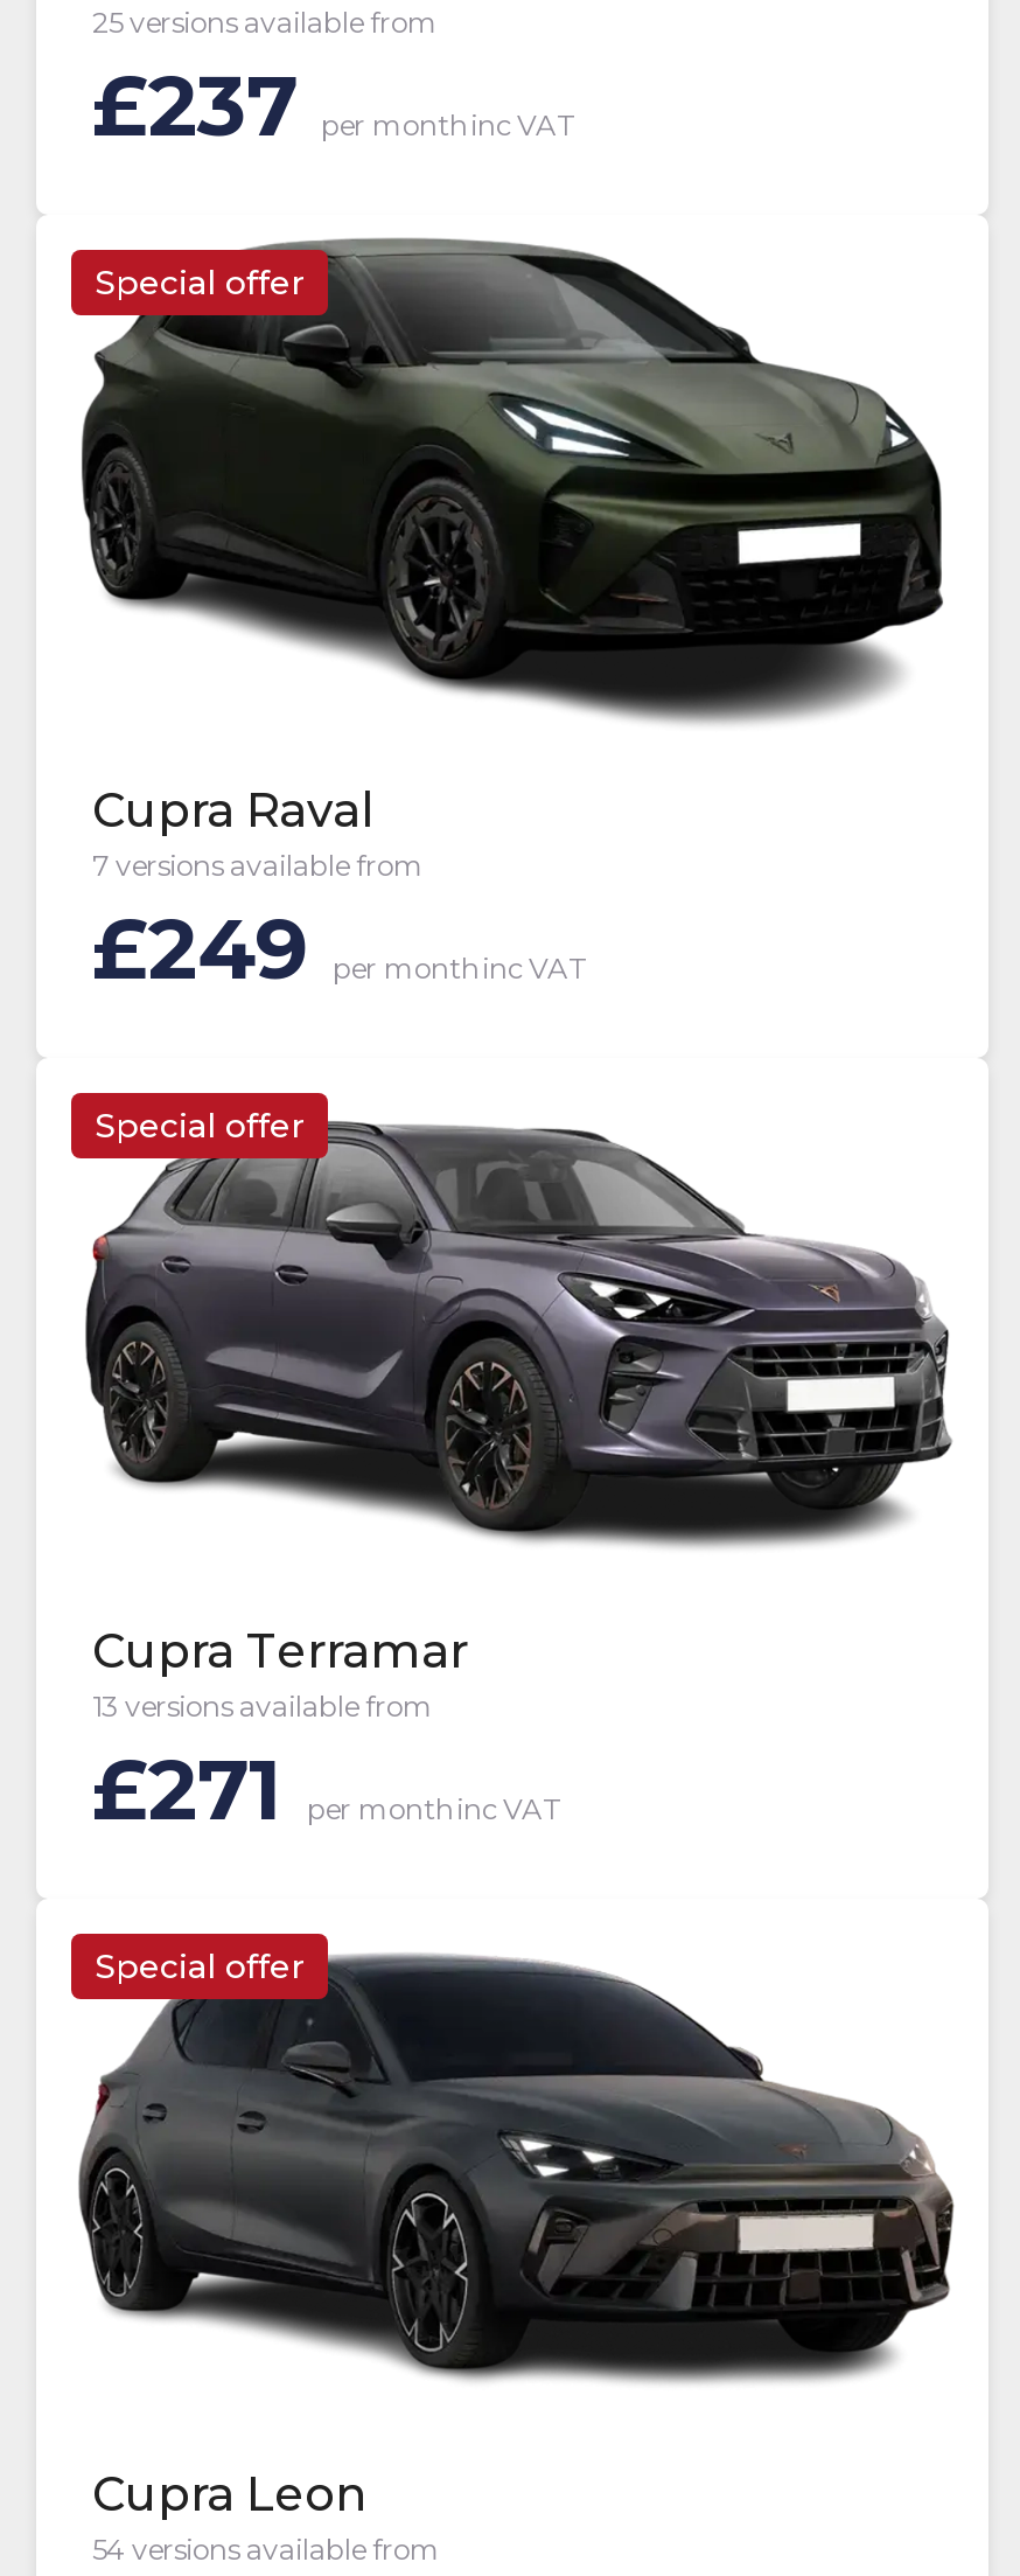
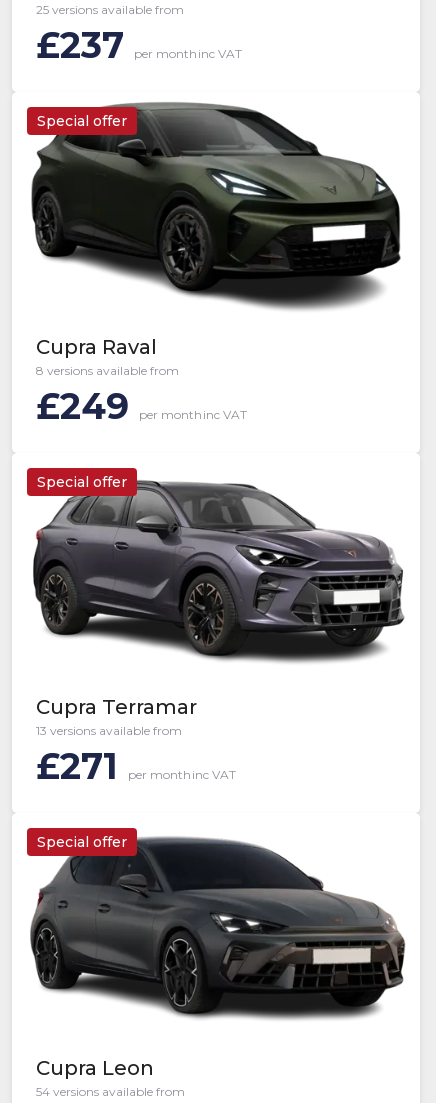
- 7 versions available from
+ 8 versions available from
